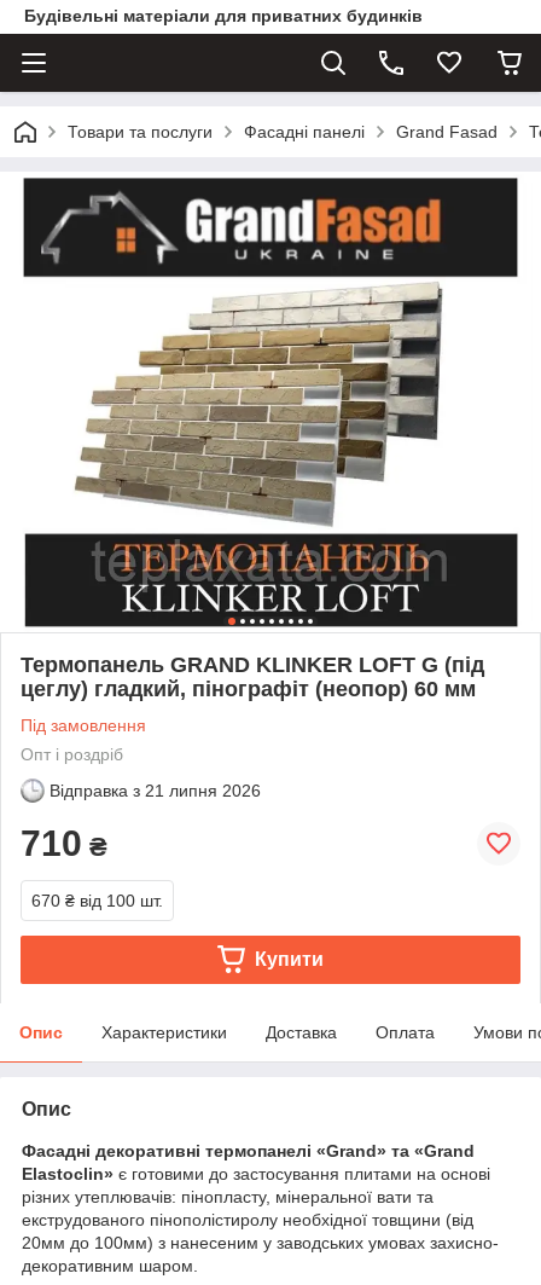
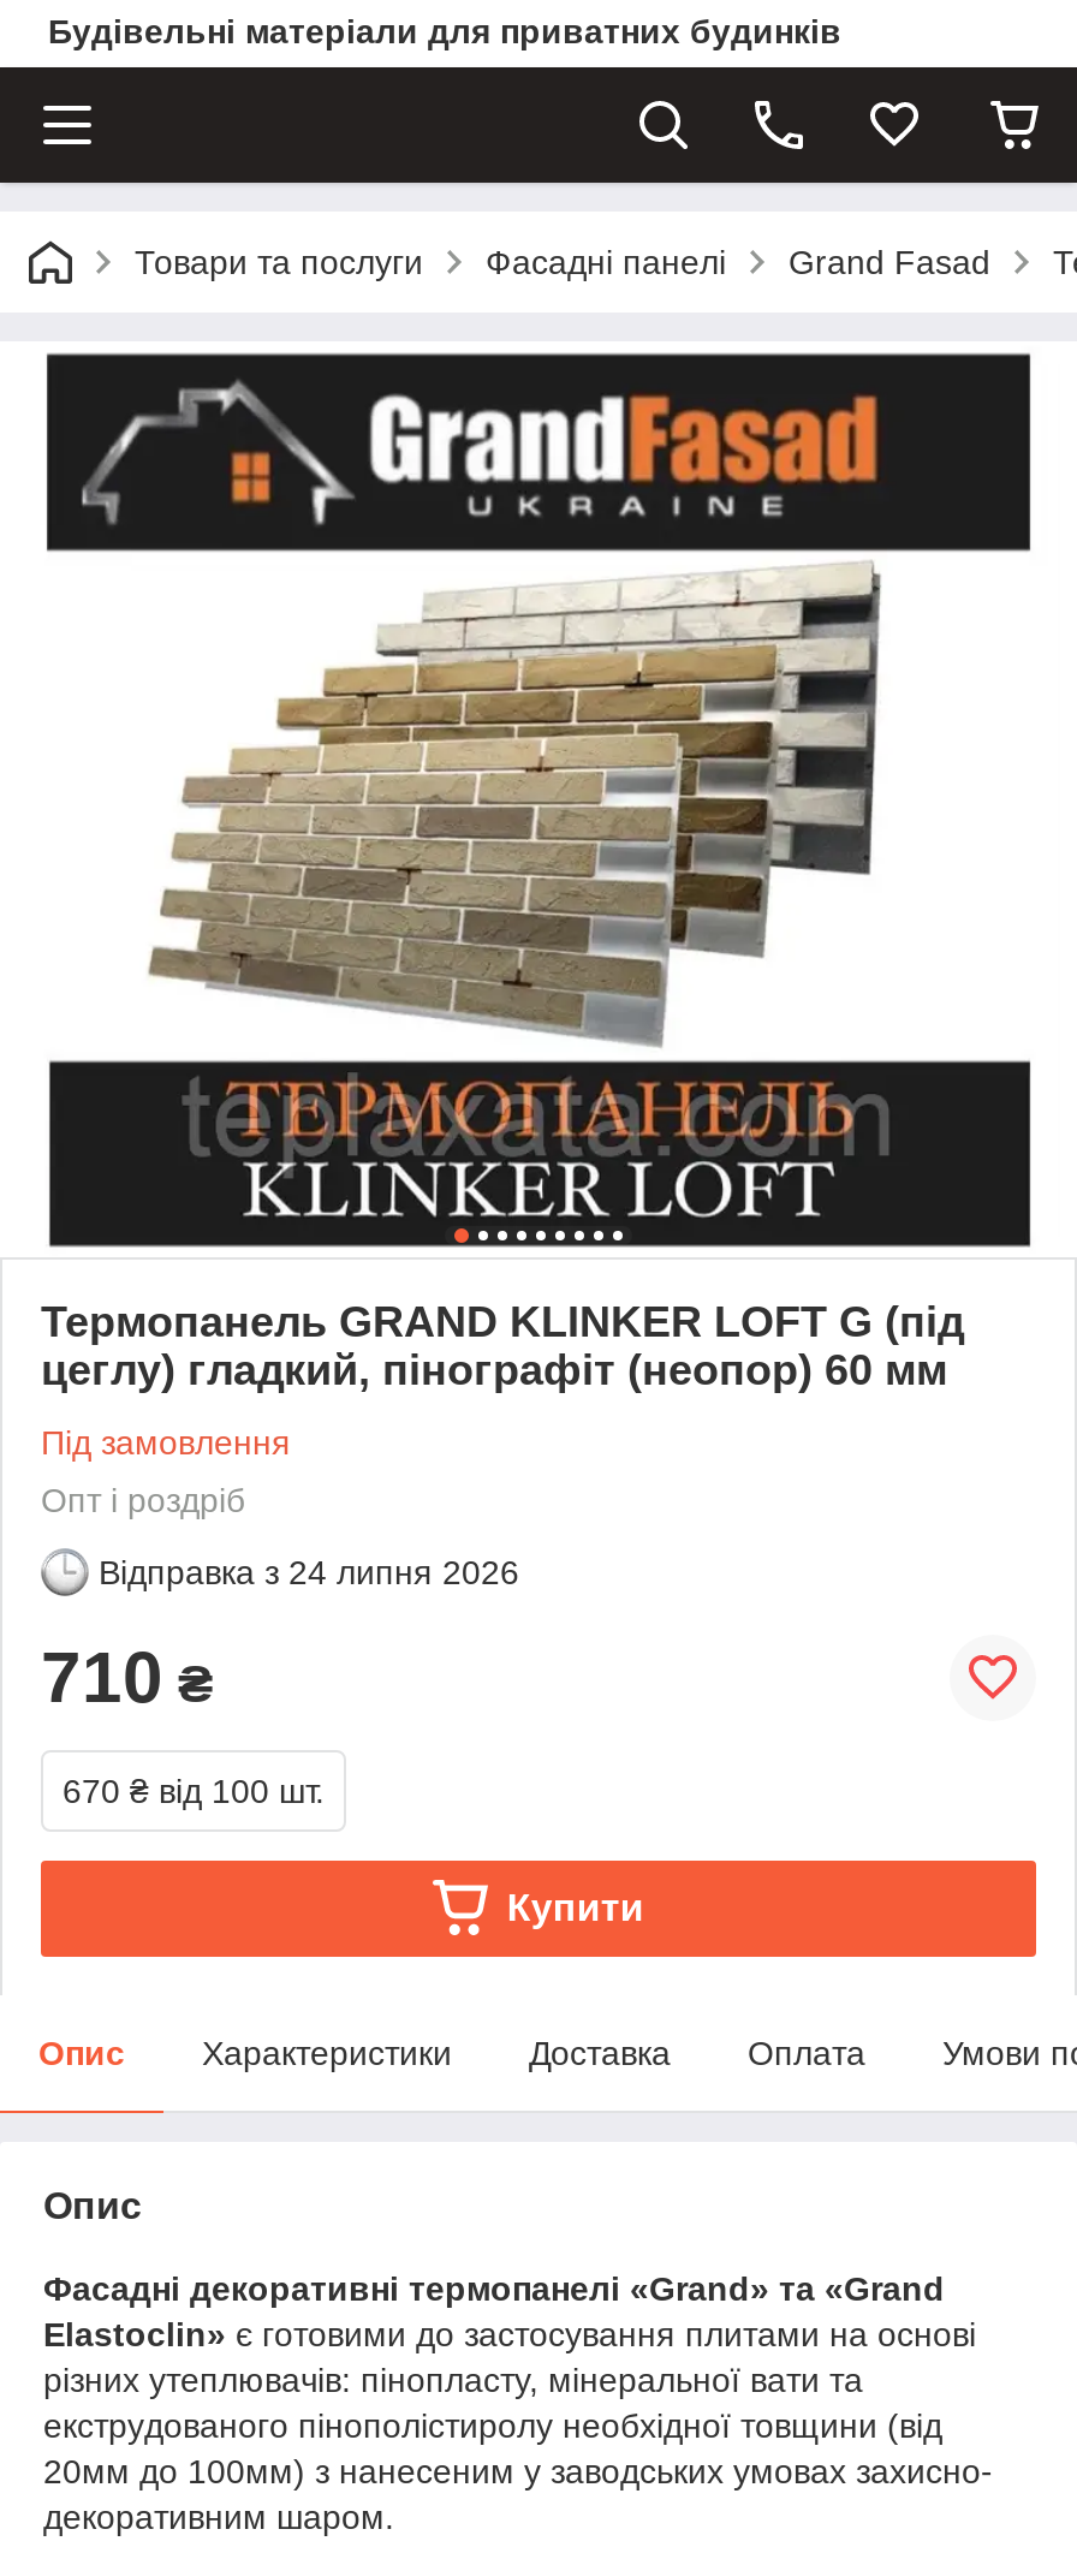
- Відправка з 21 липня 2026
+ Відправка з 24 липня 2026
